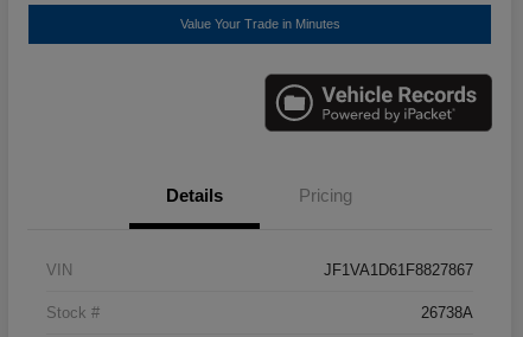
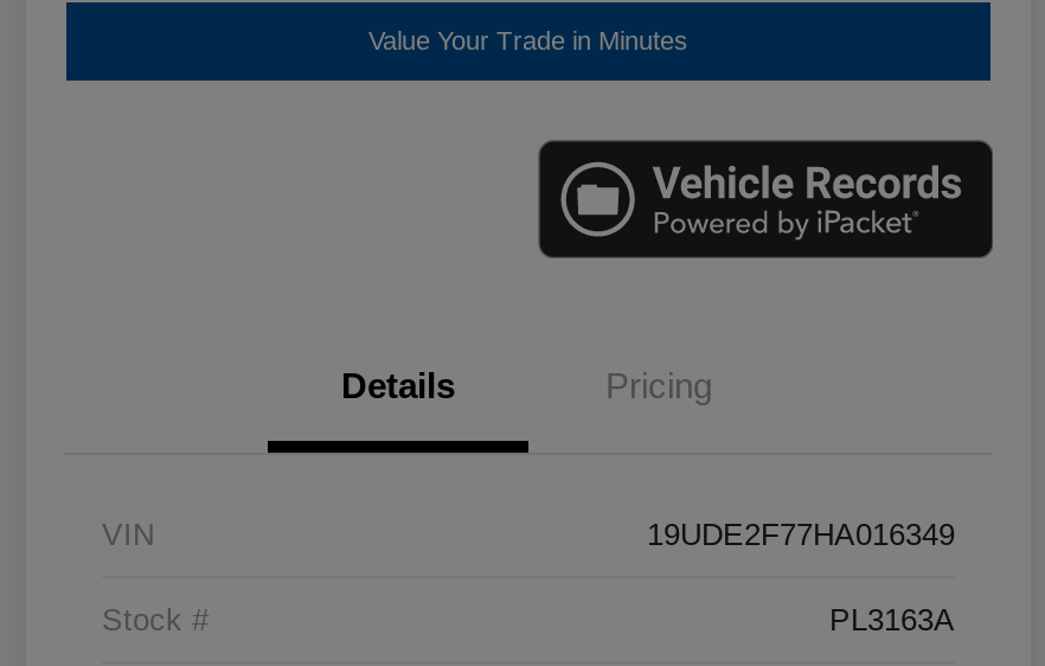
- JF1VA1D61F8827867
+ 19UDE2F77HA016349

- 26738A
+ PL3163A
